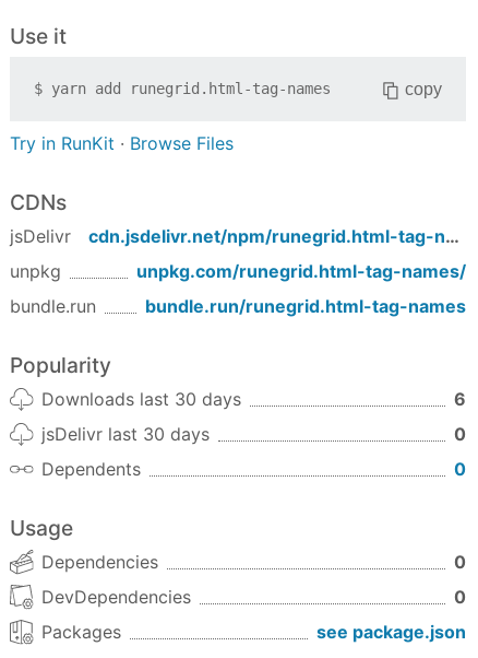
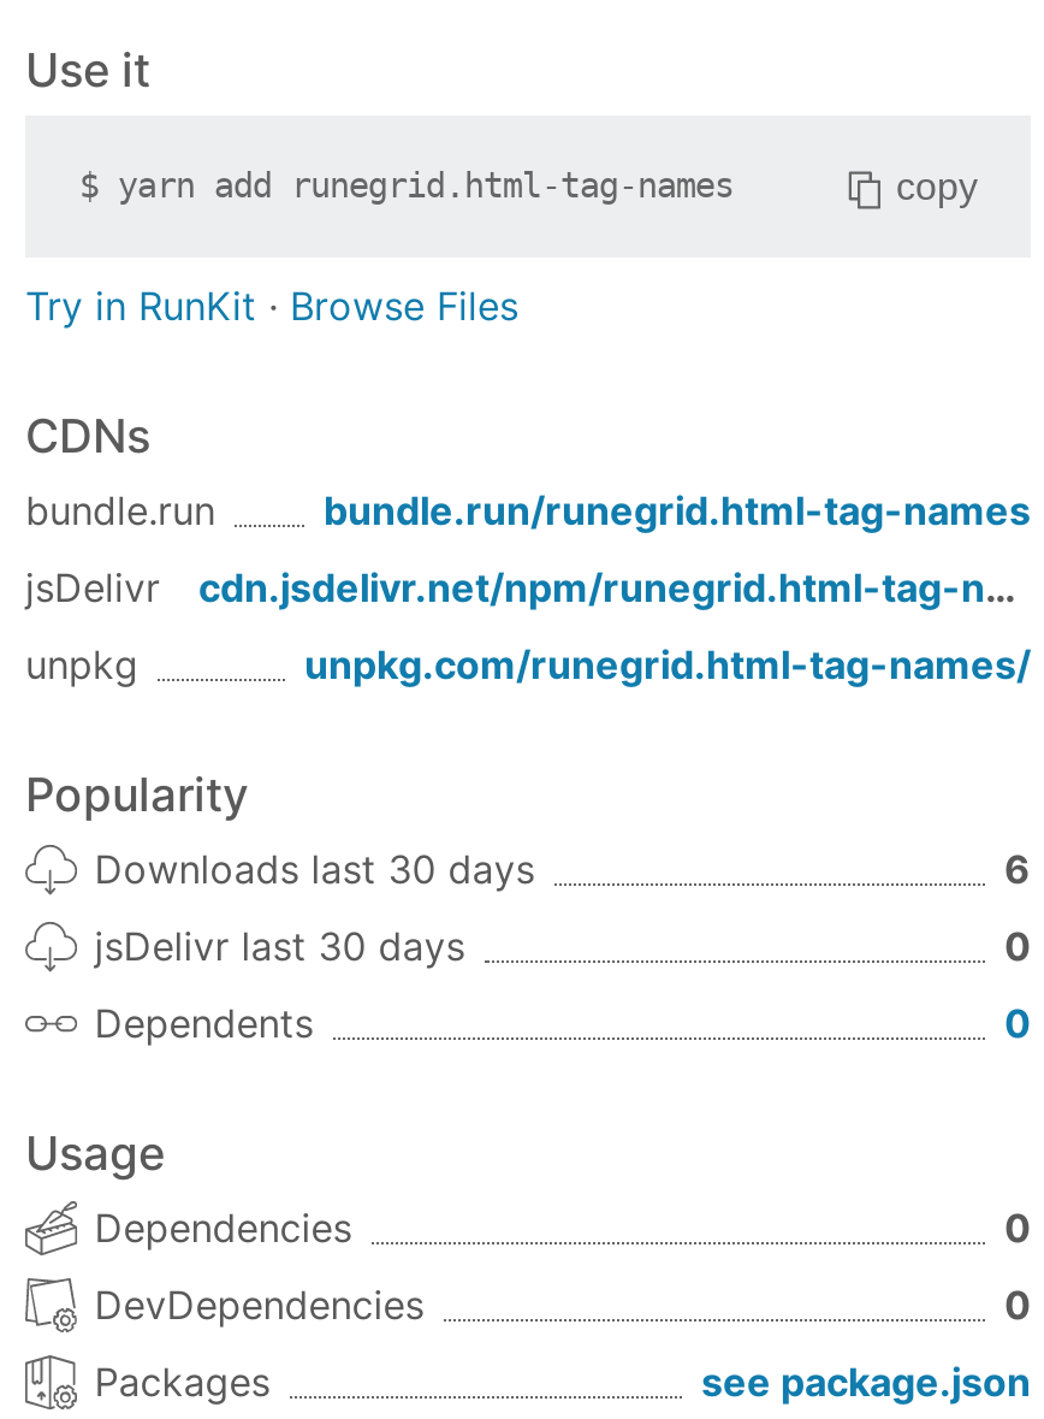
moved down: jsDelivr | unpkg | unpkg.com/runegrid.html-tag-names/

moved up: bundle.run | bundle.run/runegrid.html-tag-names
